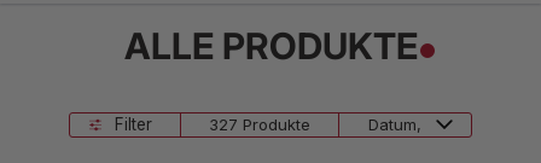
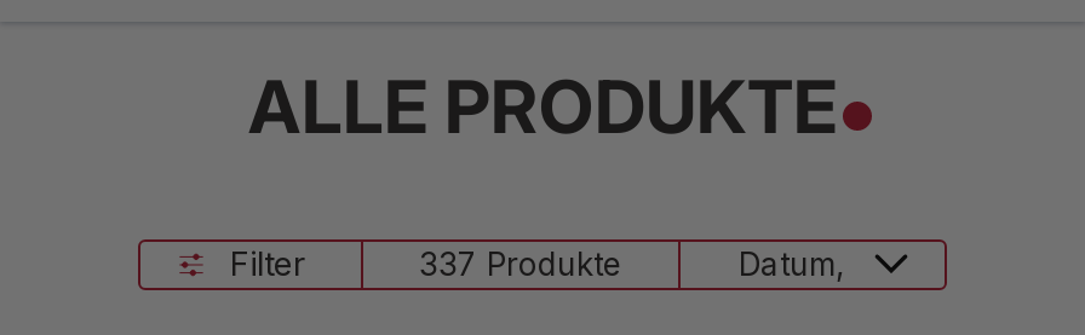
- 327 Produkte
+ 337 Produkte
